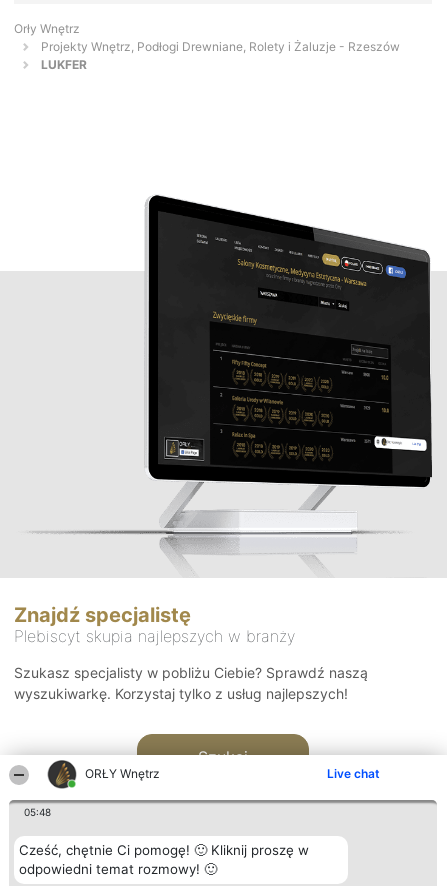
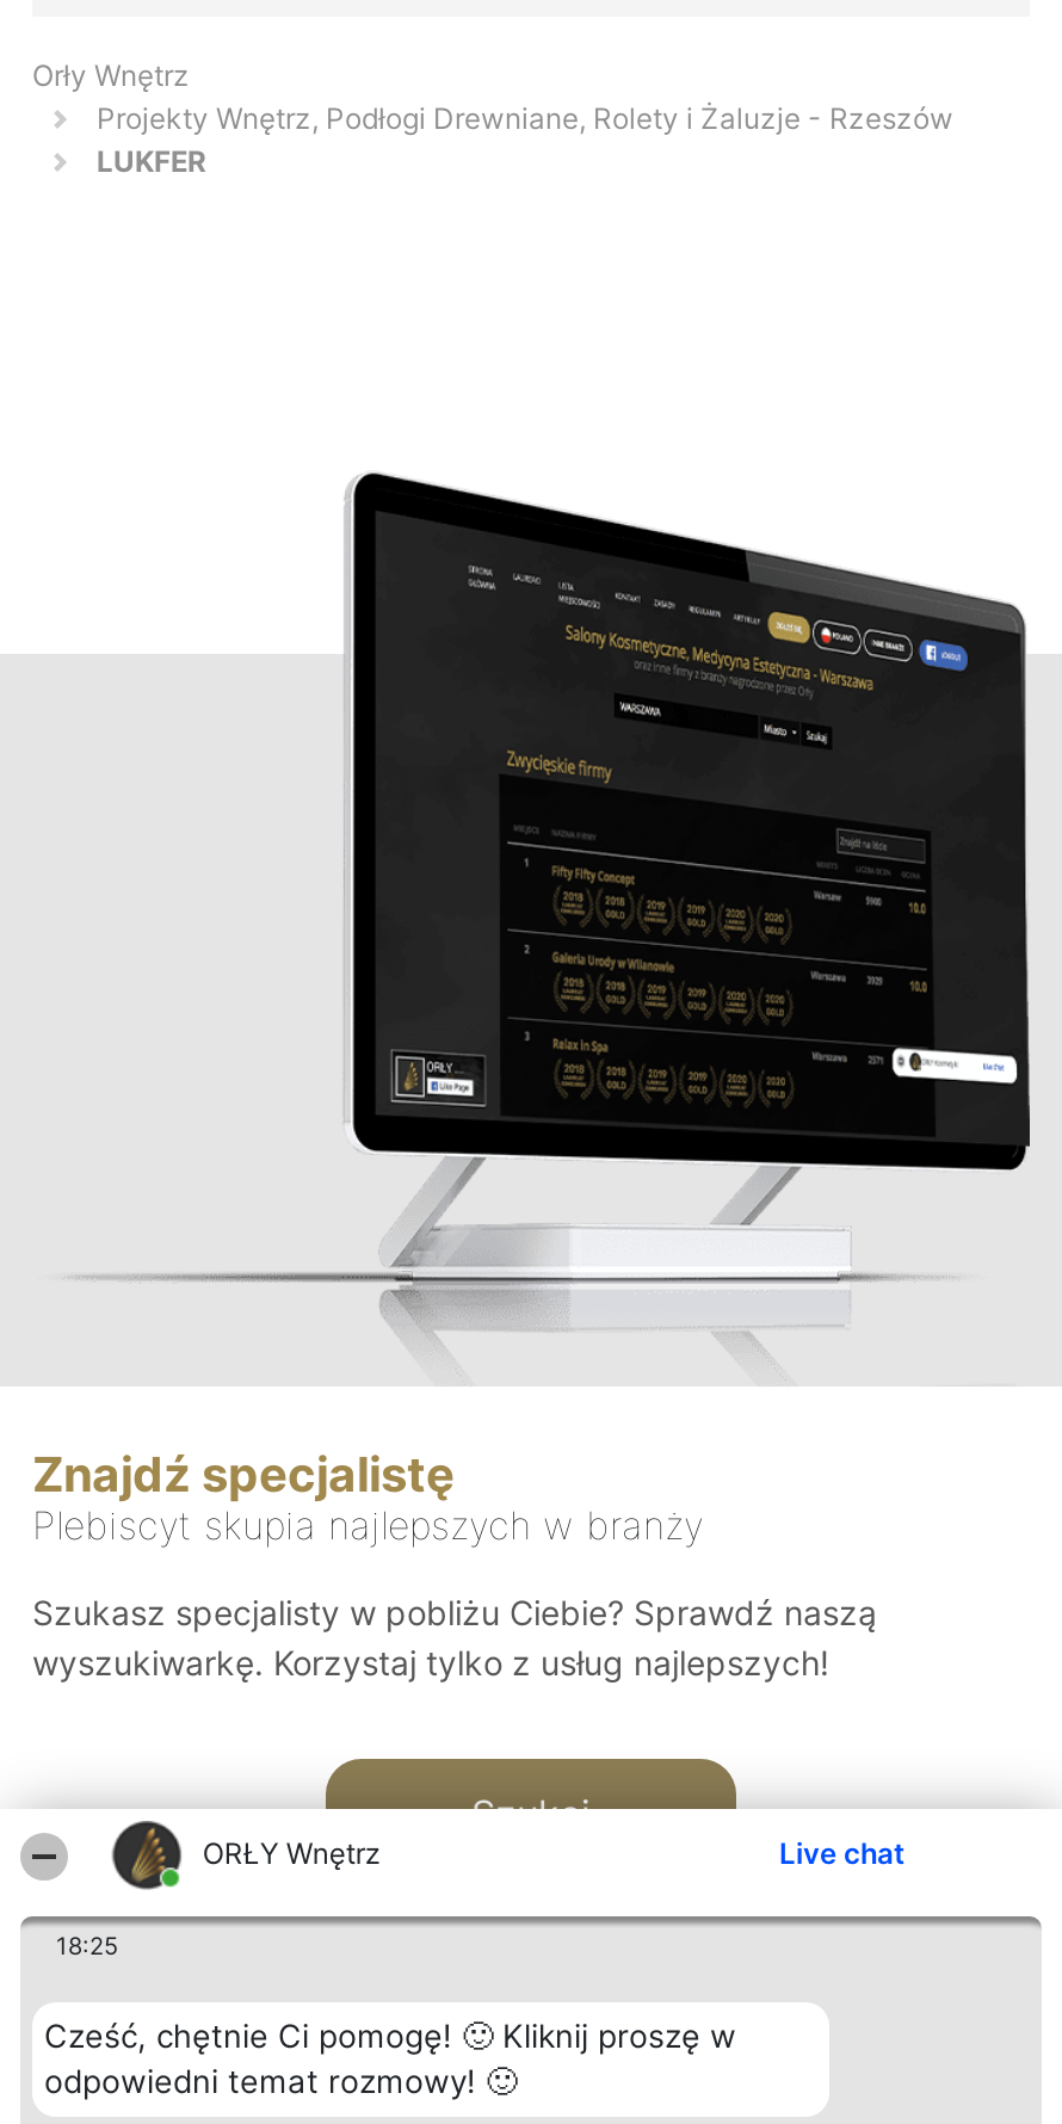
- 05:48
+ 18:25
